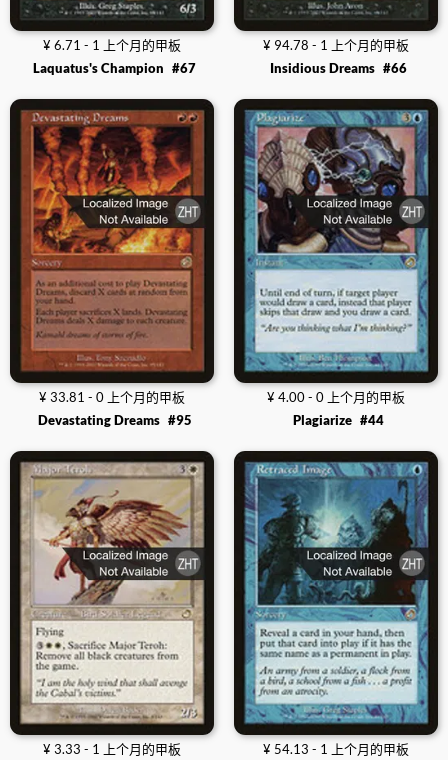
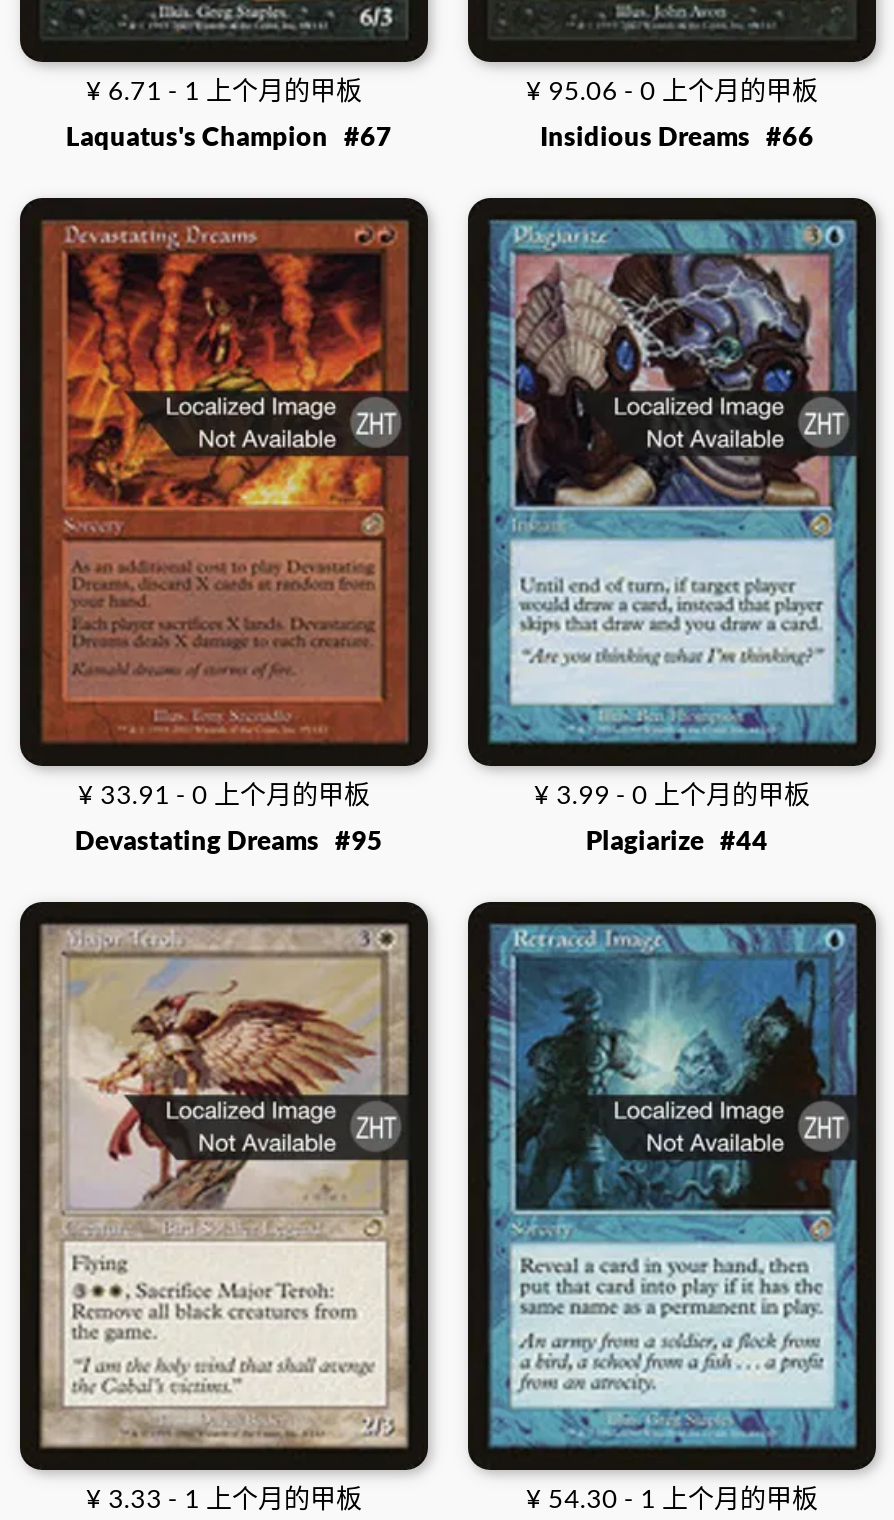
- ¥ 94.78 - 1 上个月的甲板
+ ¥ 95.06 - 0 上个月的甲板

- ¥ 33.81 - 0 上个月的甲板
+ ¥ 33.91 - 0 上个月的甲板

- ¥ 4.00 - 0 上个月的甲板
+ ¥ 3.99 - 0 上个月的甲板

- ¥ 54.13 - 1 上个月的甲板
+ ¥ 54.30 - 1 上个月的甲板
